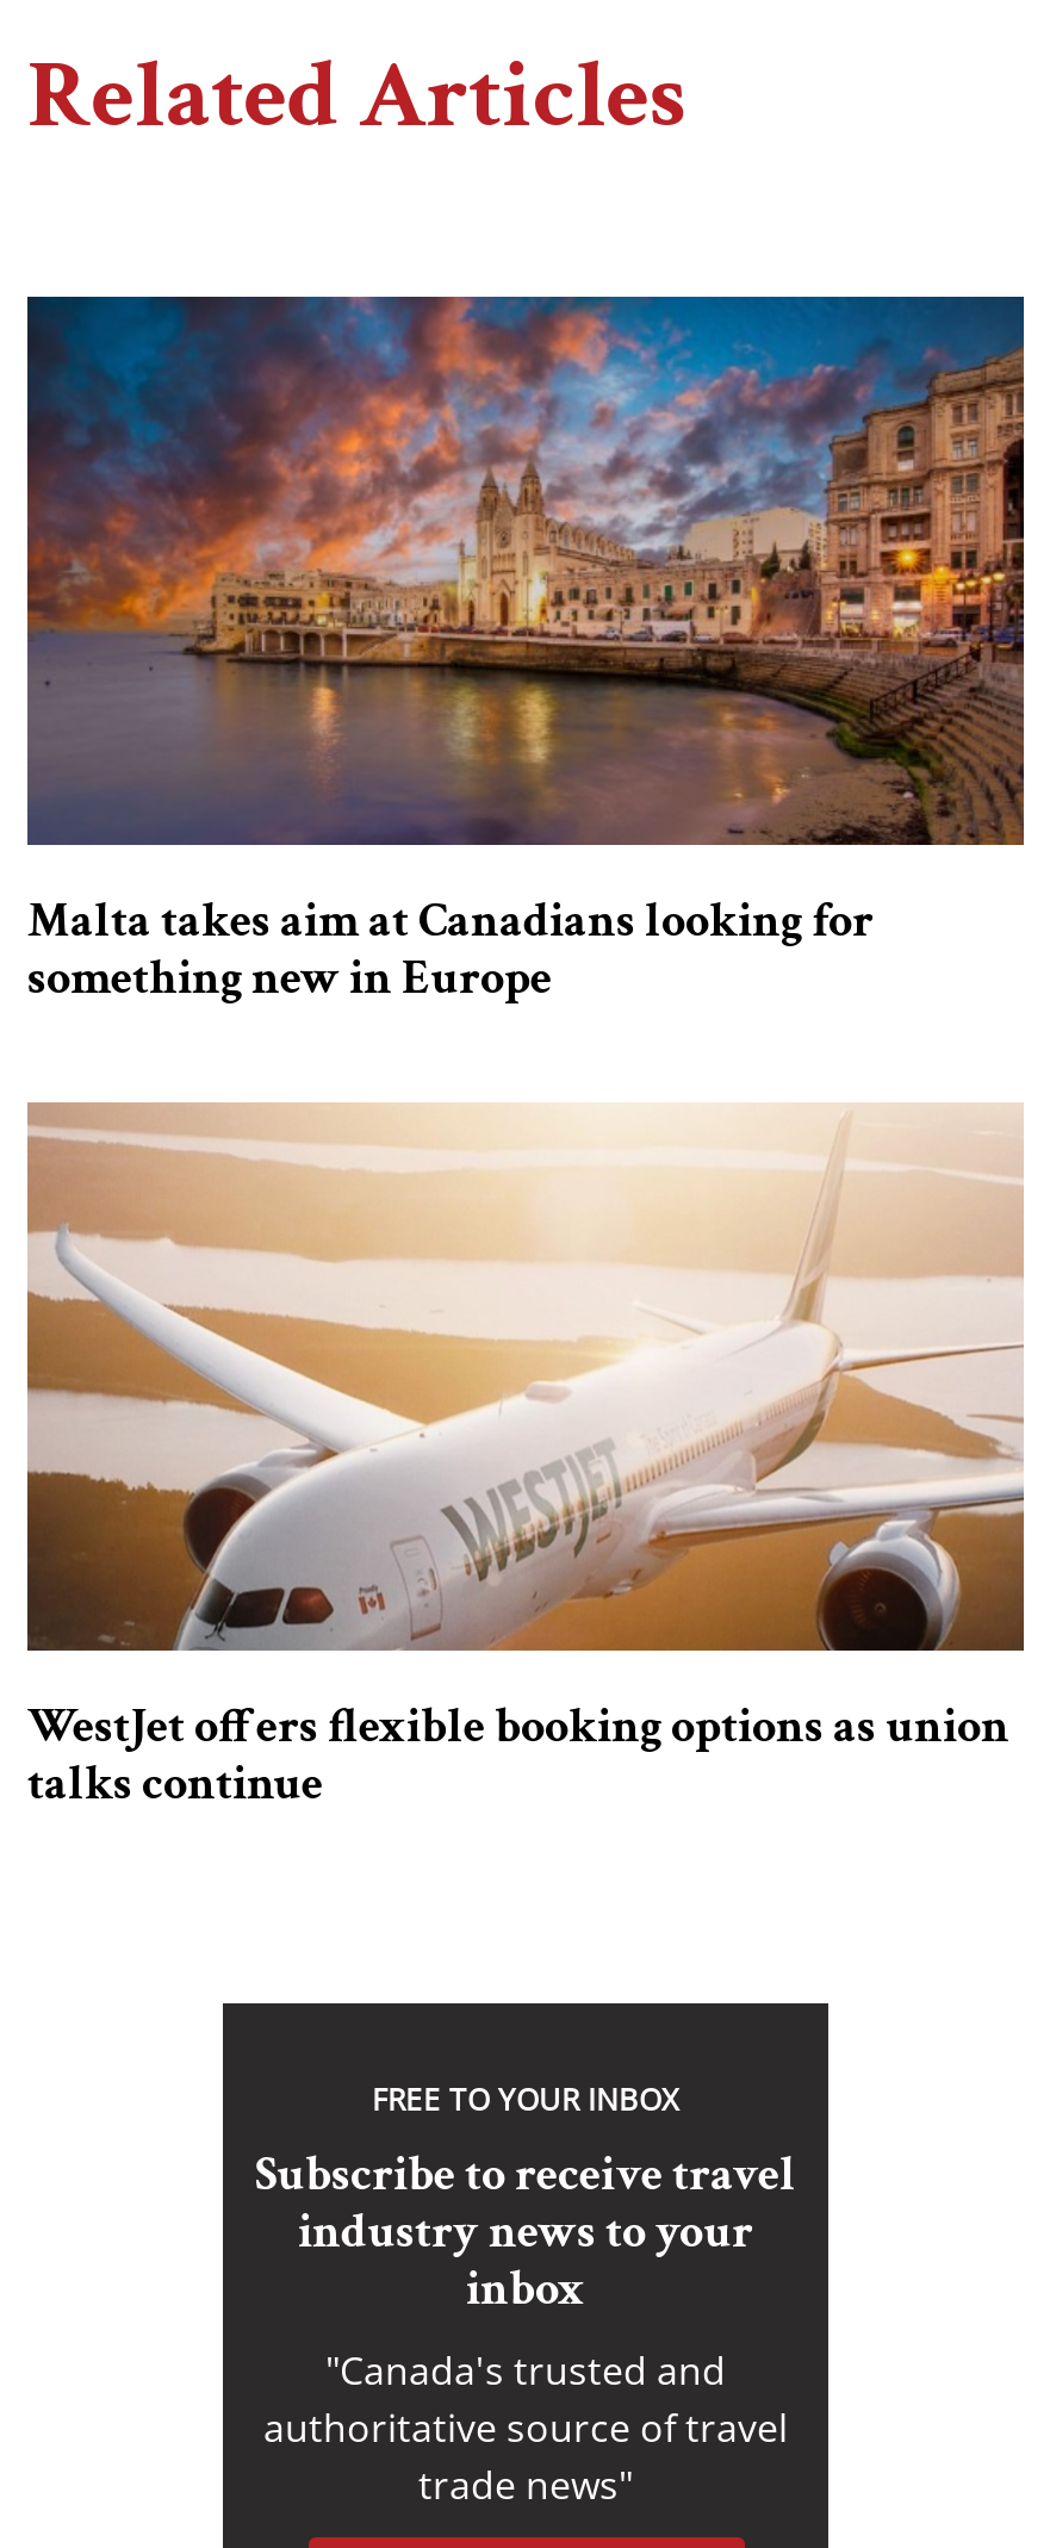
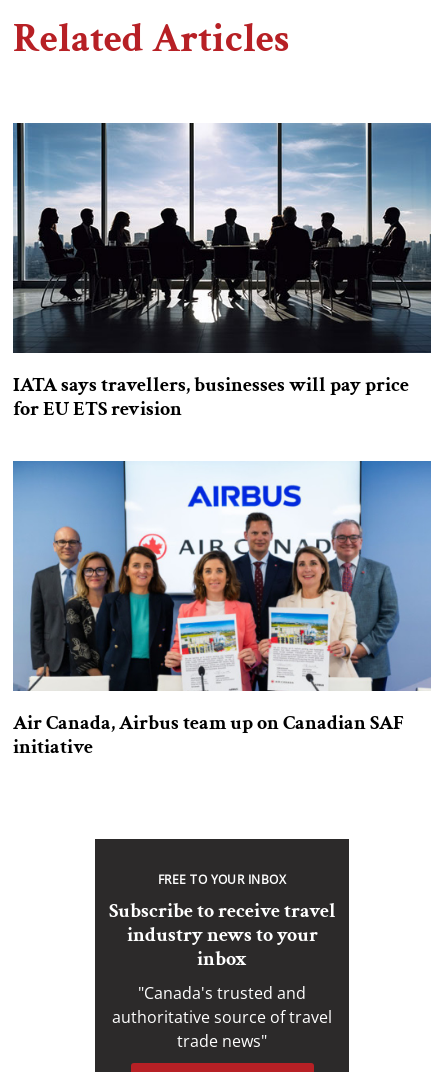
- [image]
- Malta takes aim at Canadians looking for
- something new in Europe
+ [image]
+ IATA says travellers, businesses will pay price
+ for EU ETS revision

- [image]
- WestJet offers flexible booking options as union
- talks continue
+ [image]
+ Air Canada, Airbus team up on Canadian SAF
+ initiative
